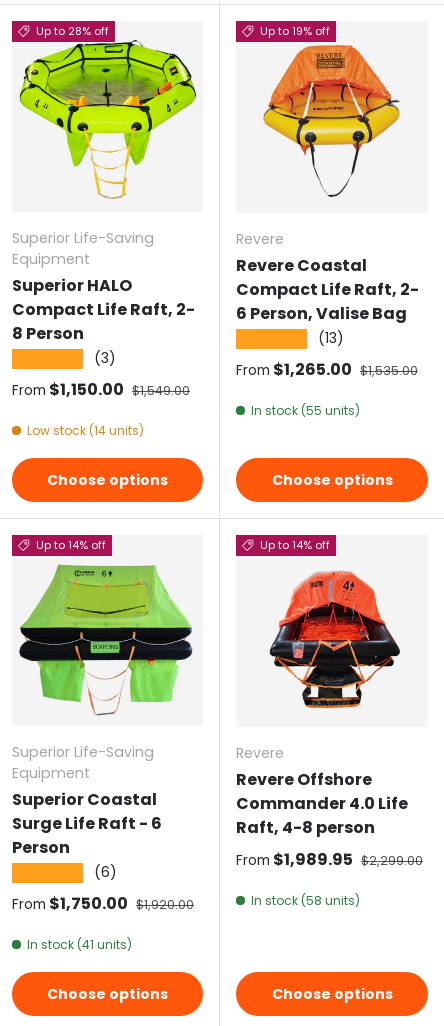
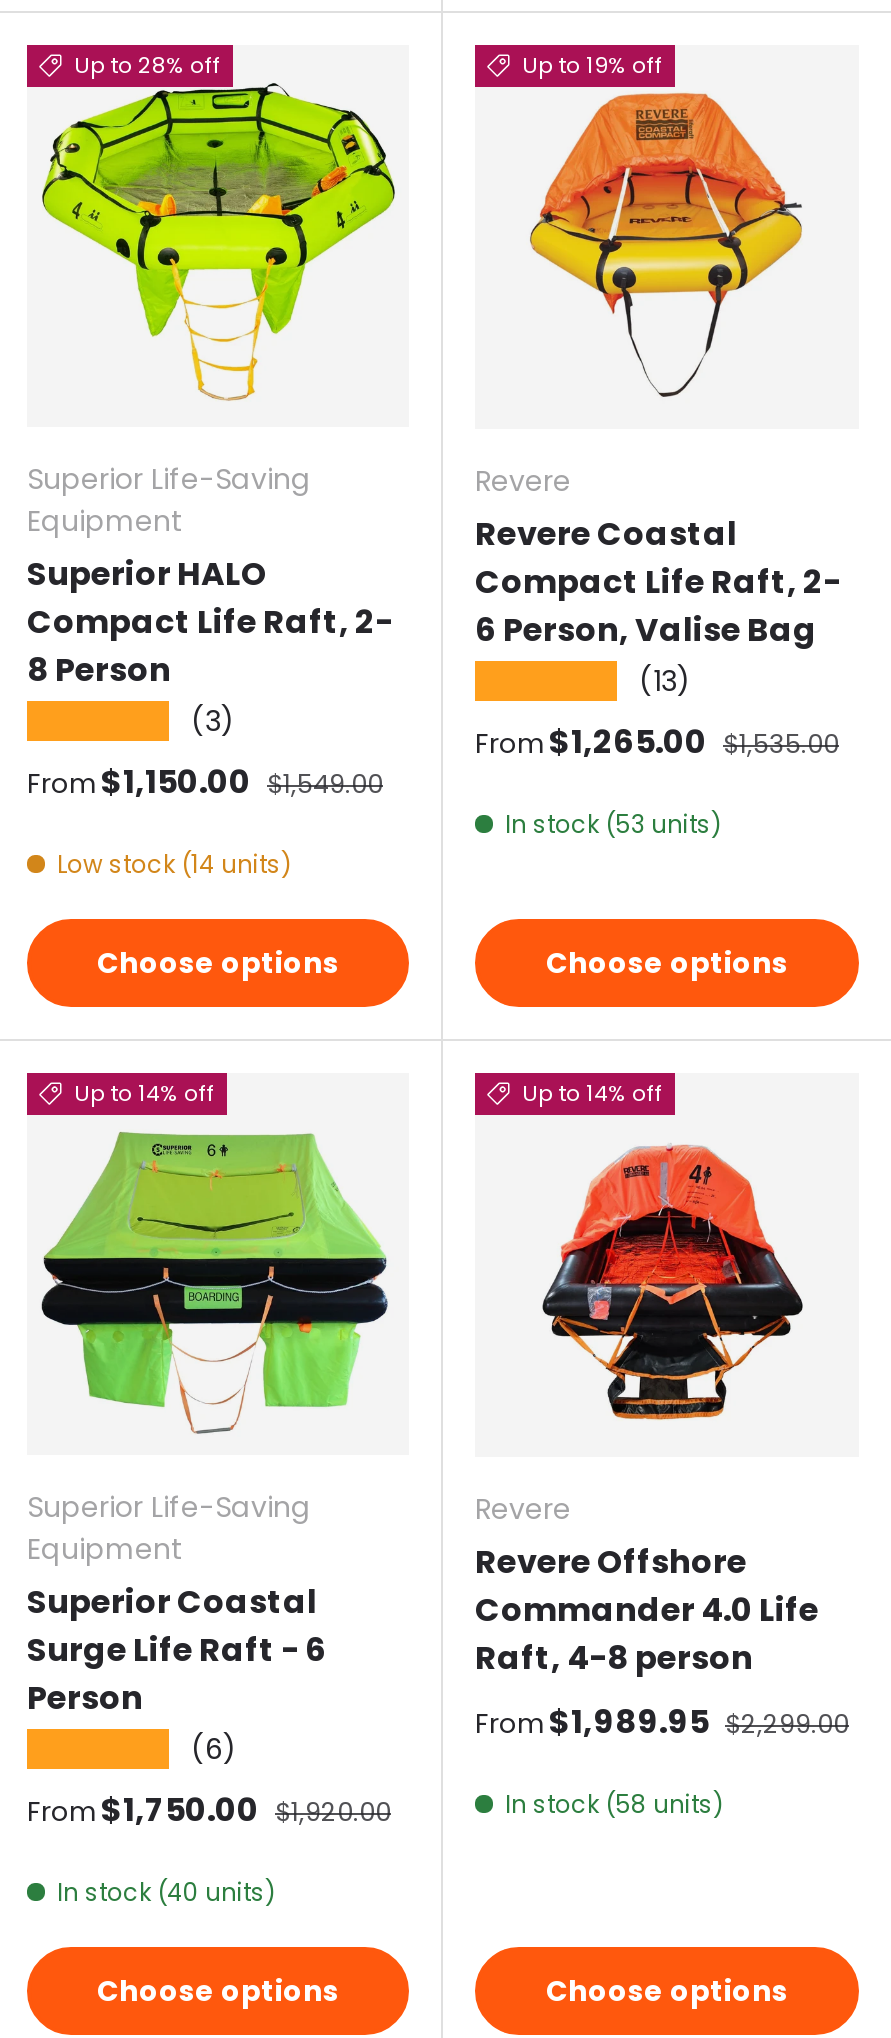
- In stock (55 units)
+ In stock (53 units)

- In stock (41 units)
+ In stock (40 units)
